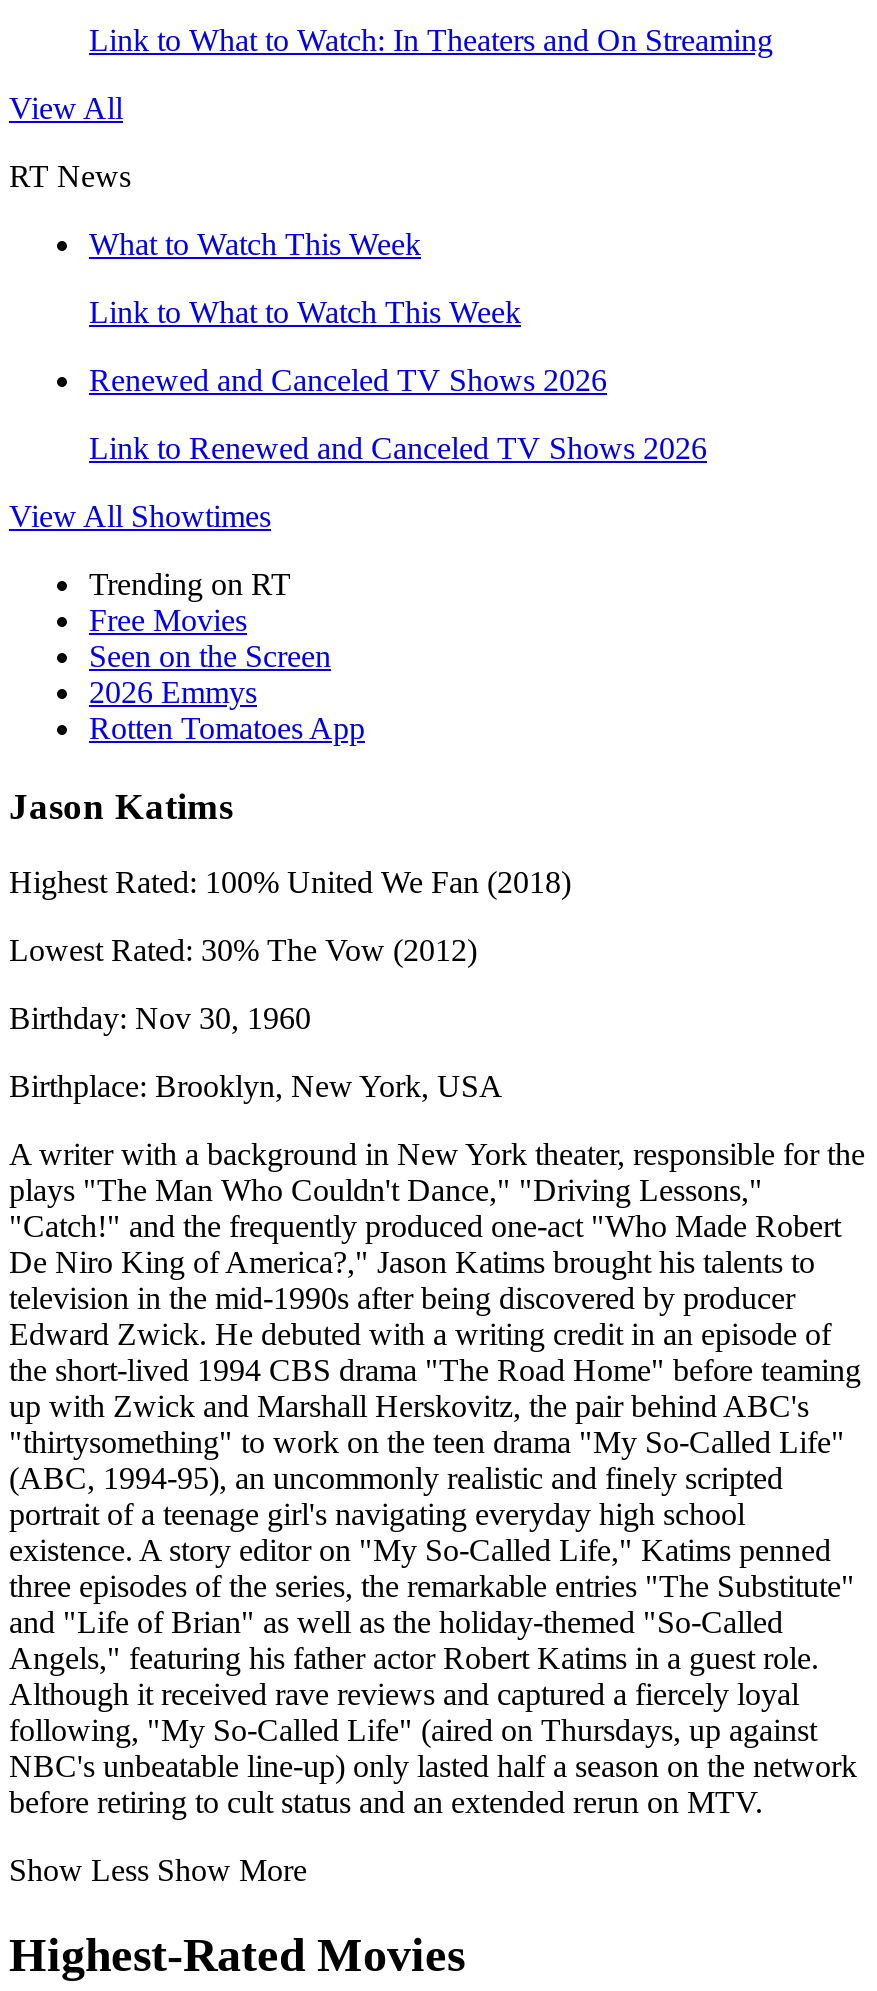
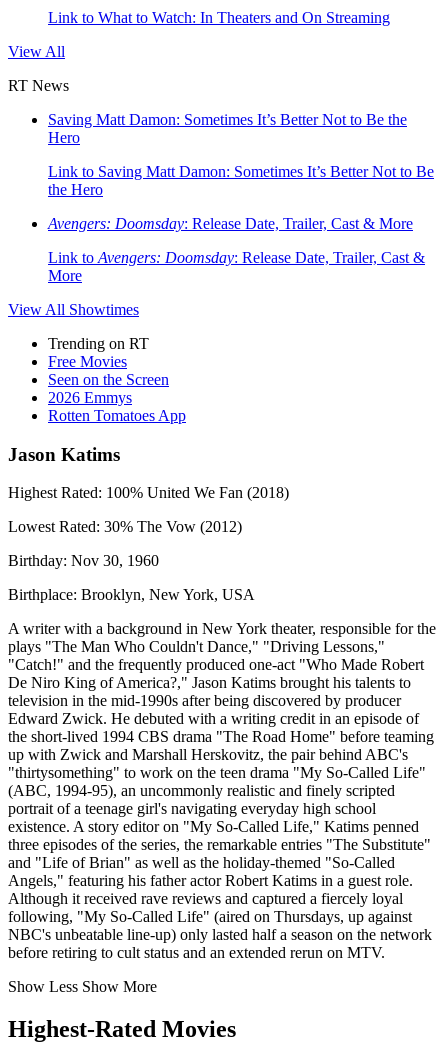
- What to Watch This Week
+ Saving Matt Damon: Sometimes It’s Better Not to Be the
+ Hero

- Link to What to Watch This Week
+ Link to Saving Matt Damon: Sometimes It’s Better Not to Be
+ the Hero

- Renewed and Canceled TV Shows 2026
+ Avengers: Doomsday: Release Date, Trailer, Cast & More

- Link to Renewed and Canceled TV Shows 2026
+ Link to Avengers: Doomsday: Release Date, Trailer, Cast &
+ More
